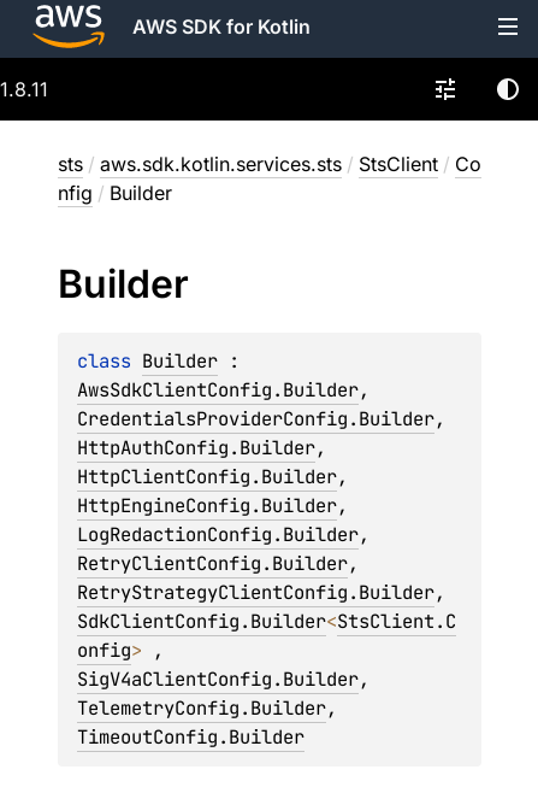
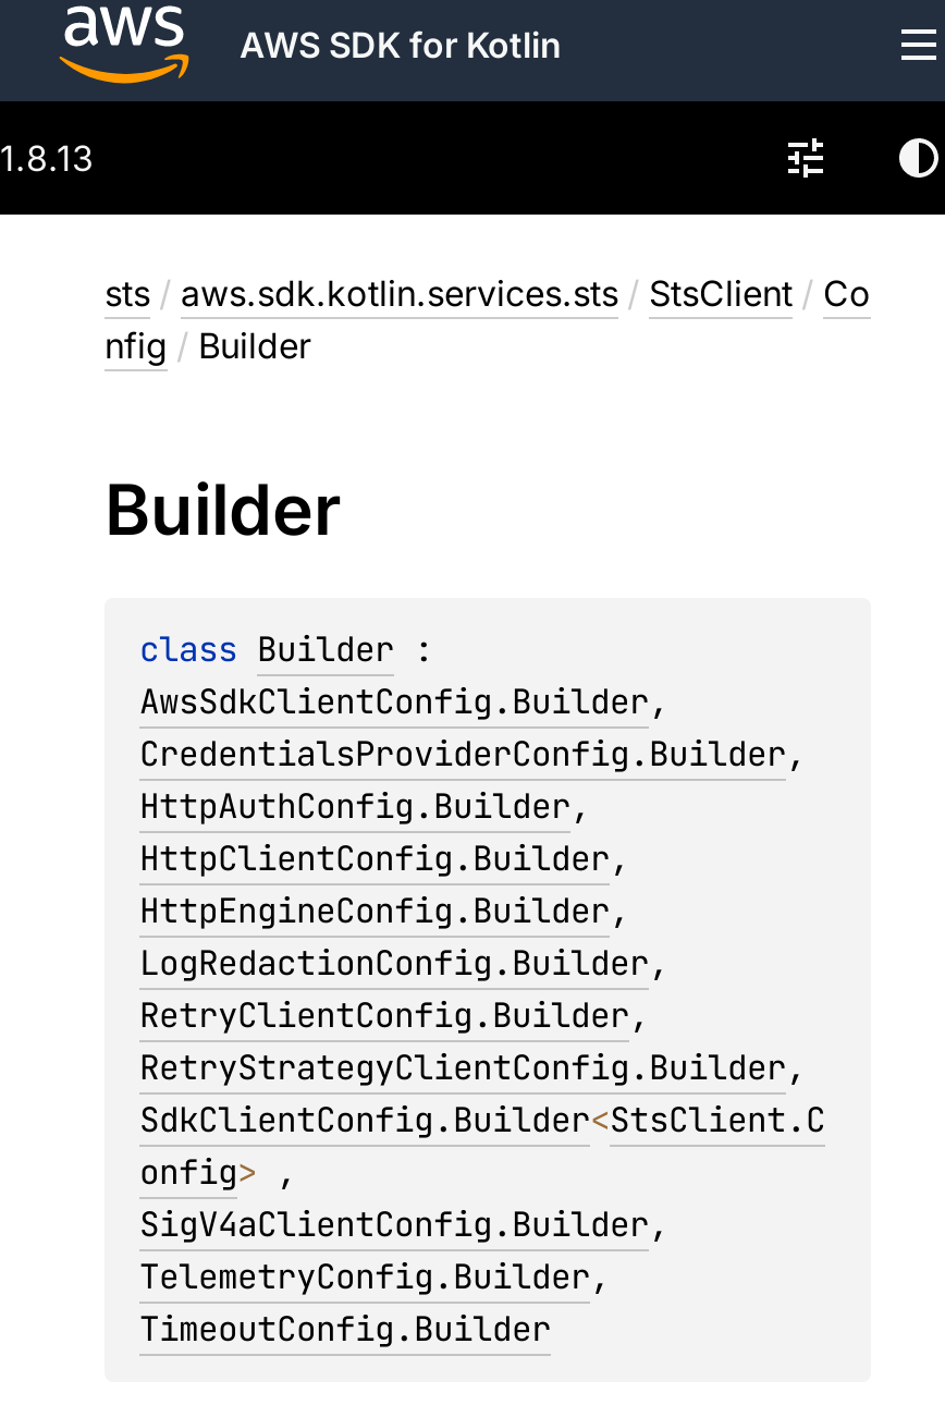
- 1.8.11
+ 1.8.13
